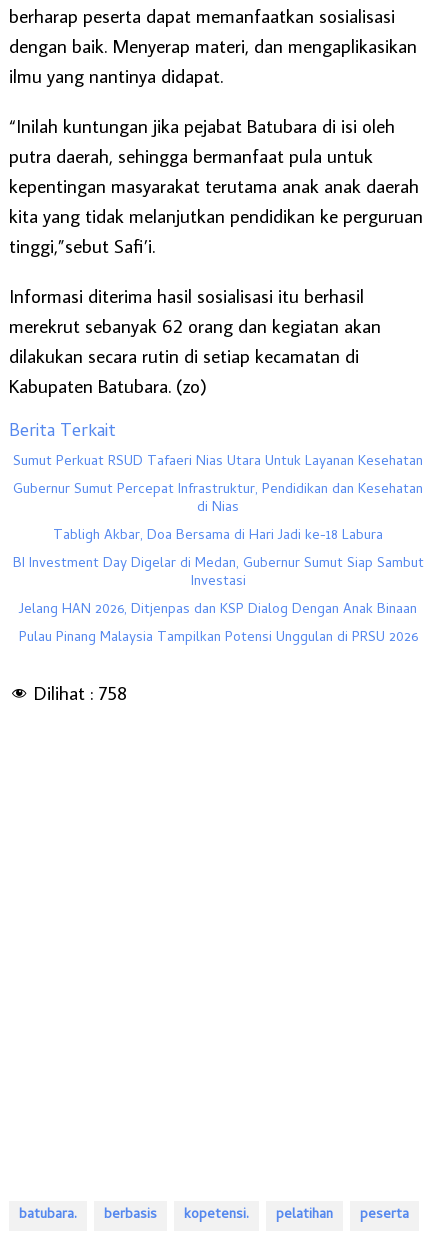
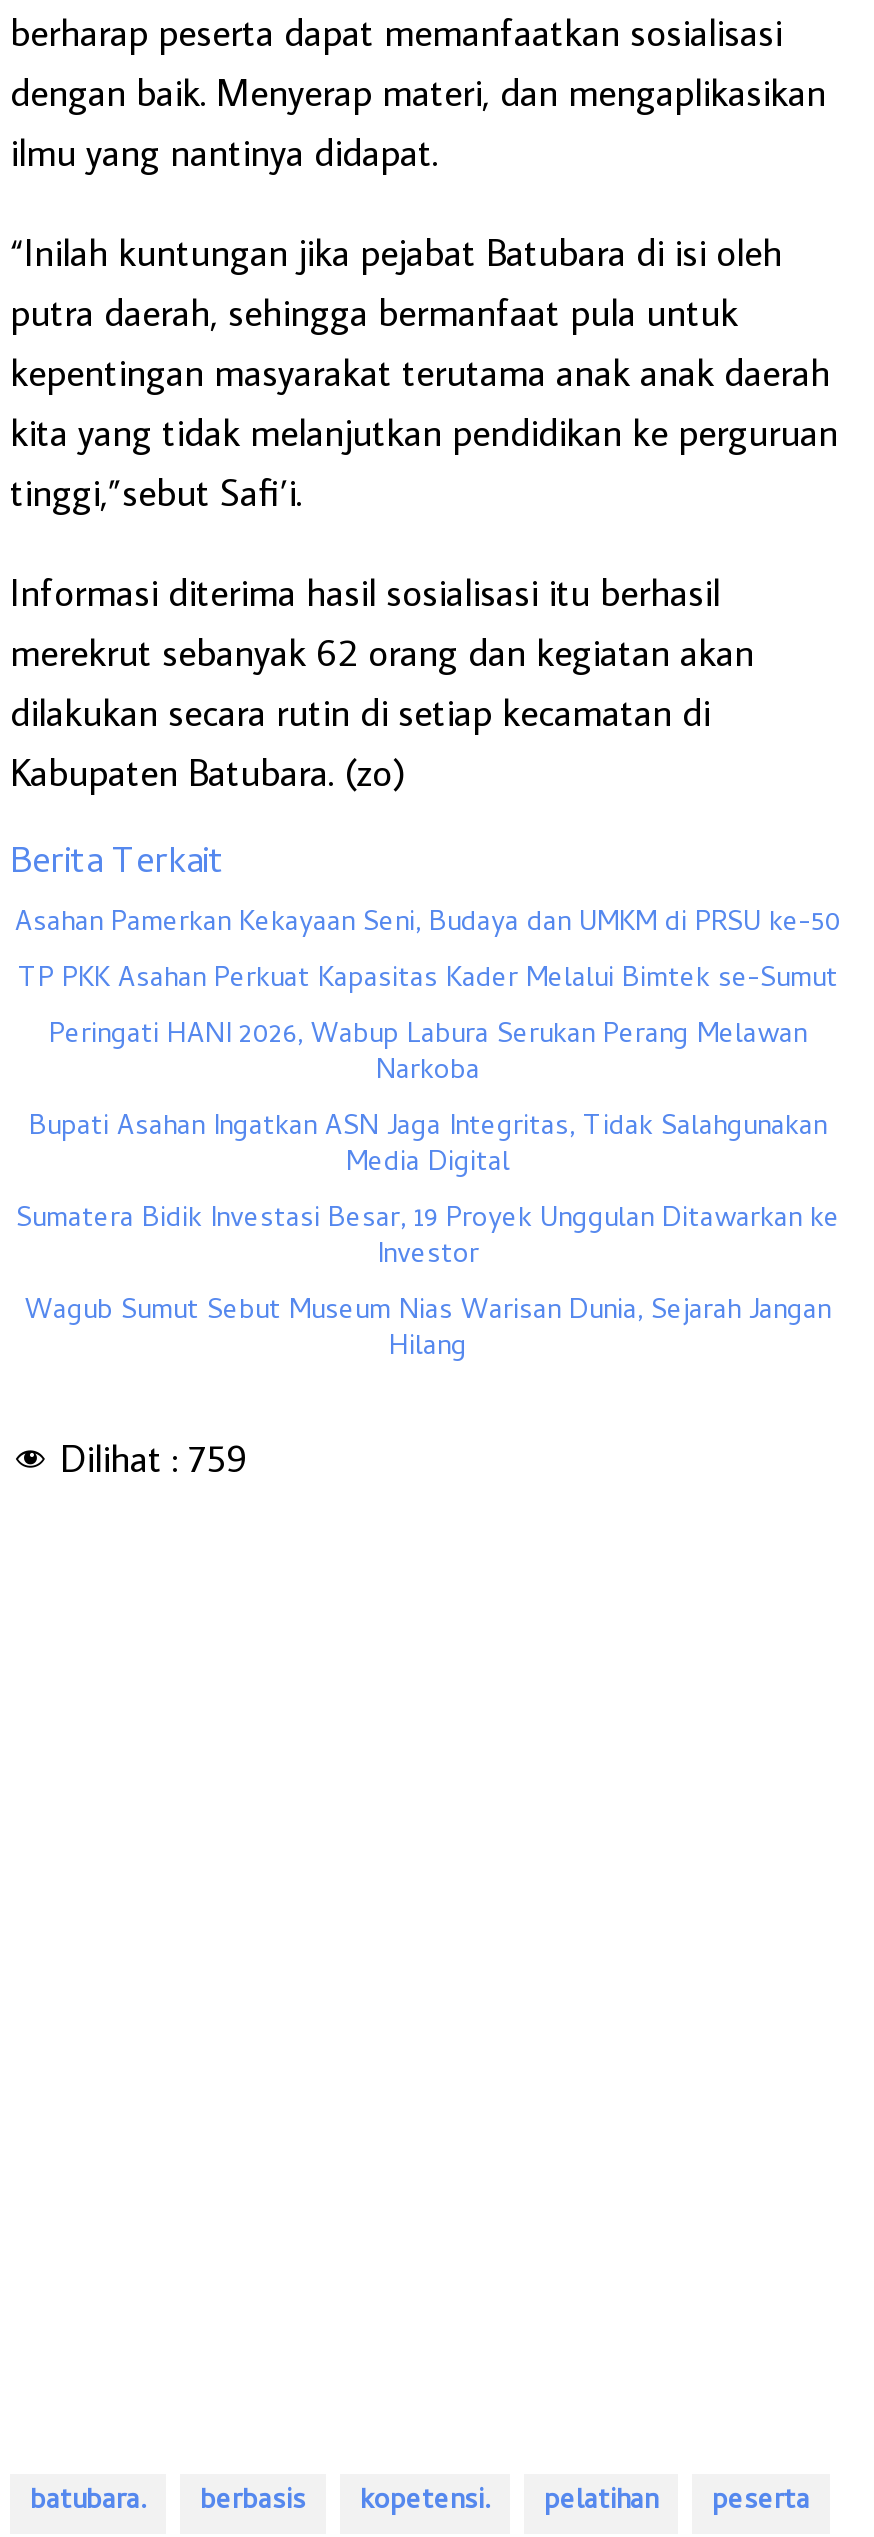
- Sumut Perkuat RSUD Tafaeri Nias Utara Untuk Layanan Kesehatan
- Gubernur Sumut Percepat Infrastruktur, Pendidikan dan Kesehatan
- di Nias
- Tabligh Akbar, Doa Bersama di Hari Jadi ke-18 Labura
- BI Investment Day Digelar di Medan, Gubernur Sumut Siap Sambut
- Investasi
- Jelang HAN 2026, Ditjenpas dan KSP Dialog Dengan Anak Binaan
- Pulau Pinang Malaysia Tampilkan Potensi Unggulan di PRSU 2026
+ Asahan Pamerkan Kekayaan Seni, Budaya dan UMKM di PRSU ke-50
+ TP PKK Asahan Perkuat Kapasitas Kader Melalui Bimtek se-Sumut
+ Peringati HANI 2026, Wabup Labura Serukan Perang Melawan
+ Narkoba
+ Bupati Asahan Ingatkan ASN Jaga Integritas, Tidak Salahgunakan
+ Media Digital
+ Sumatera Bidik Investasi Besar, 19 Proyek Unggulan Ditawarkan ke
+ Investor
+ Wagub Sumut Sebut Museum Nias Warisan Dunia, Sejarah Jangan
+ Hilang

- Dilihat : 758
+ Dilihat : 759
